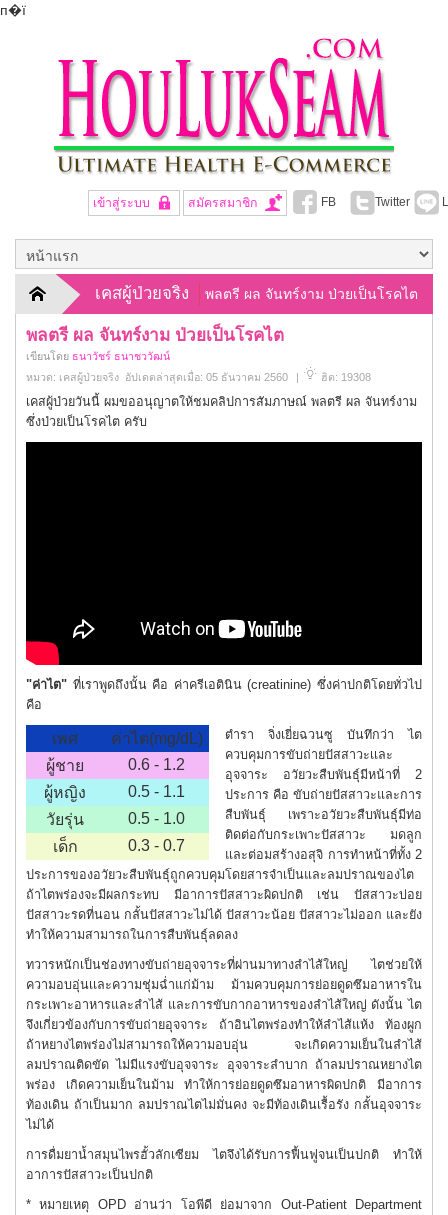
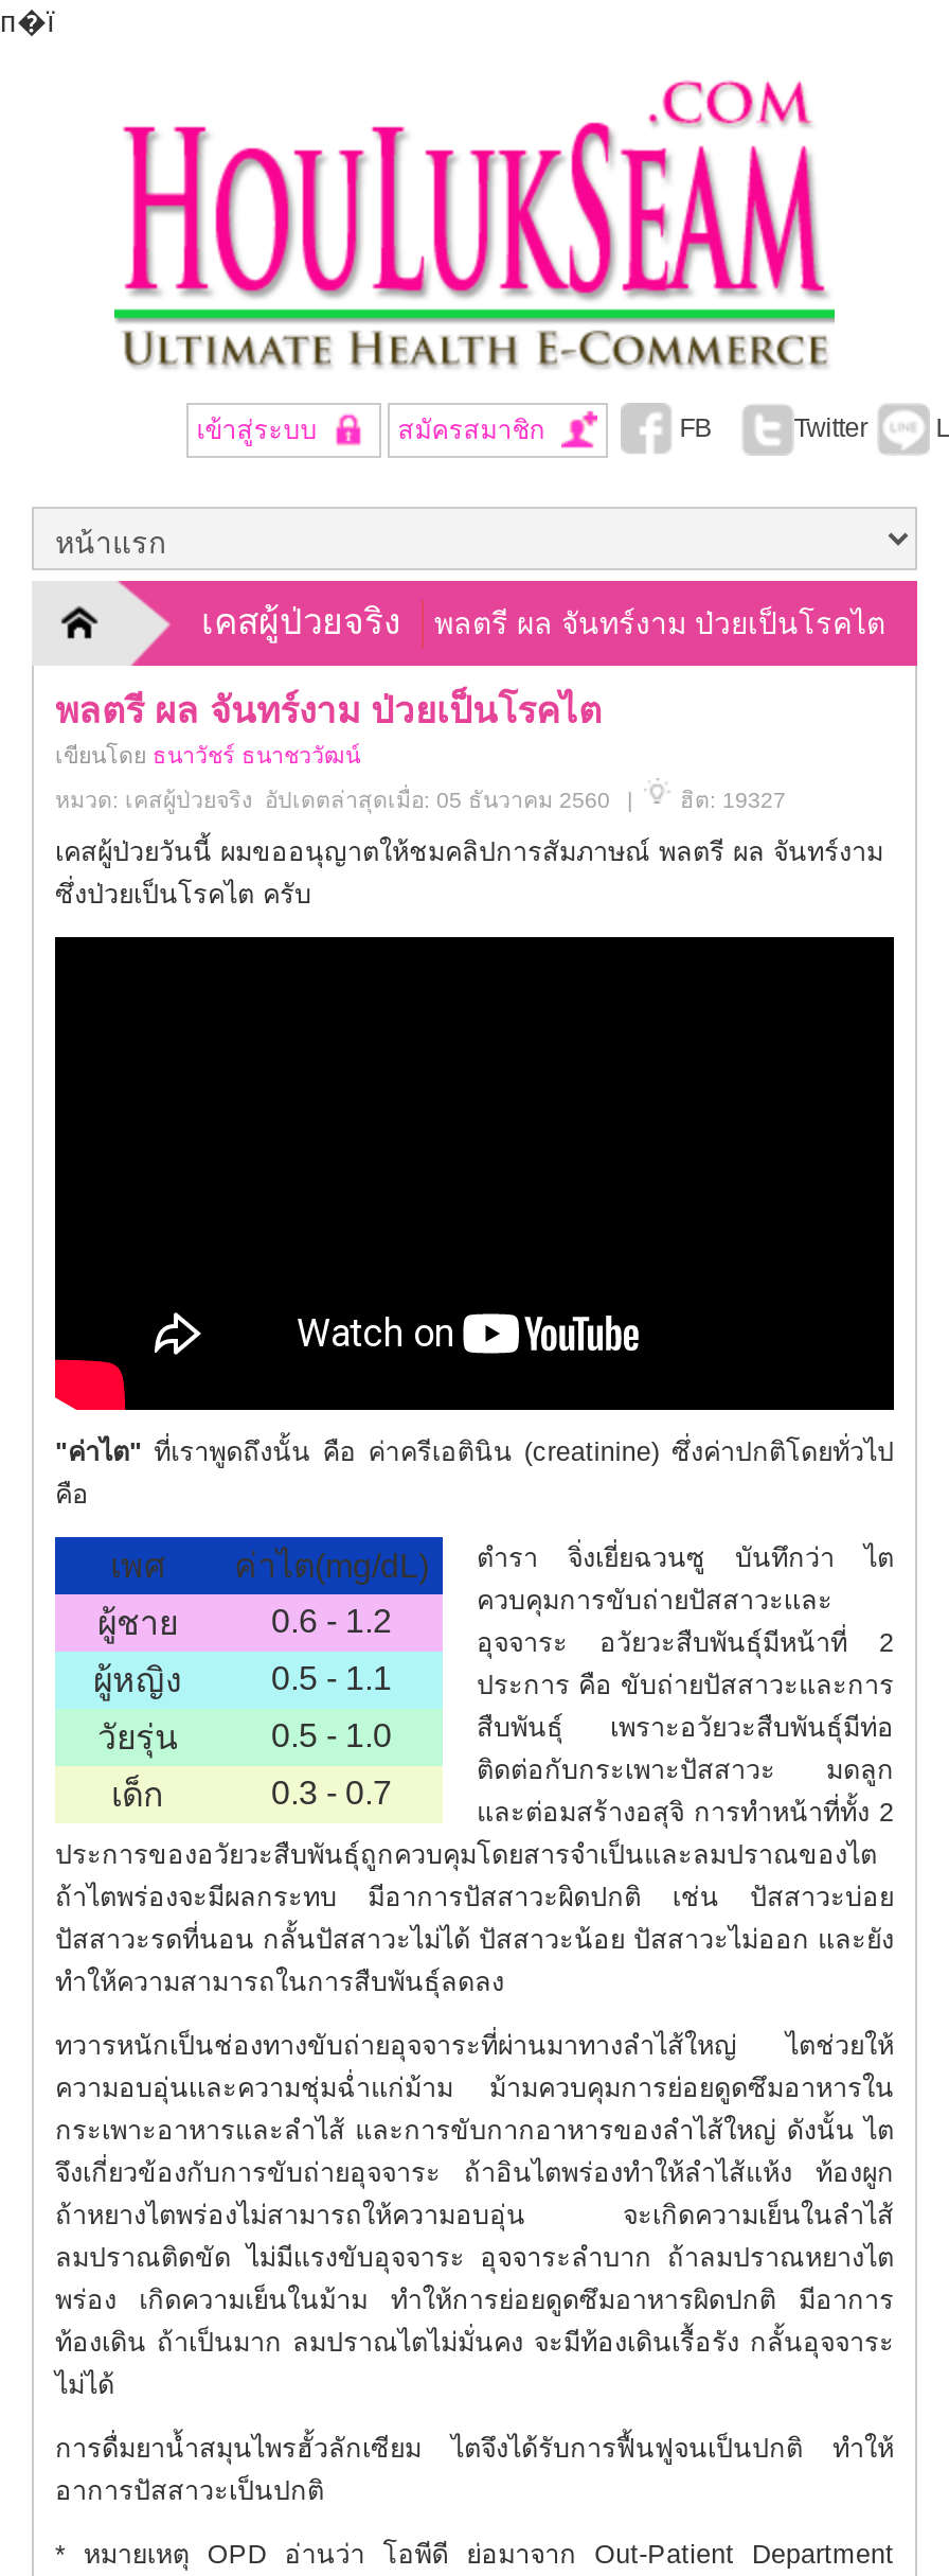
- ฮิต: 19308
+ ฮิต: 19327
